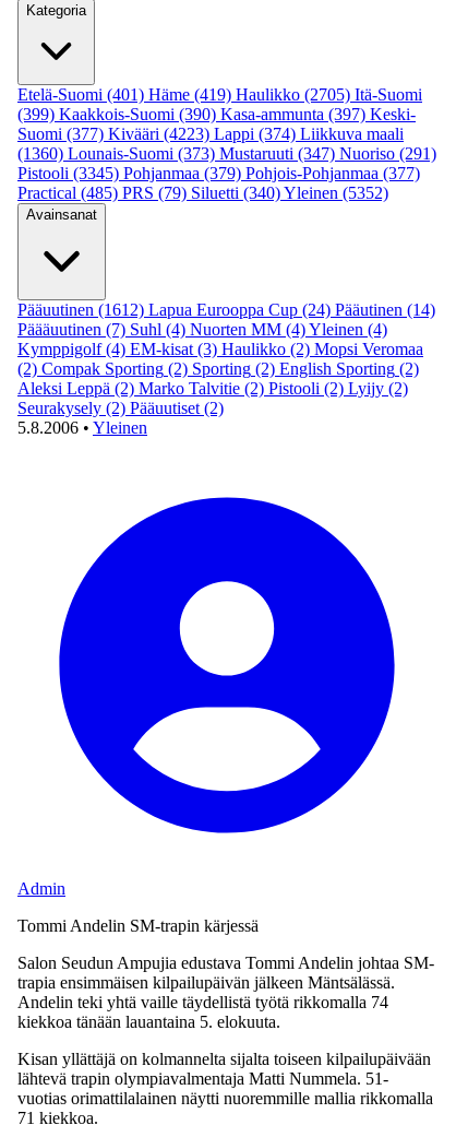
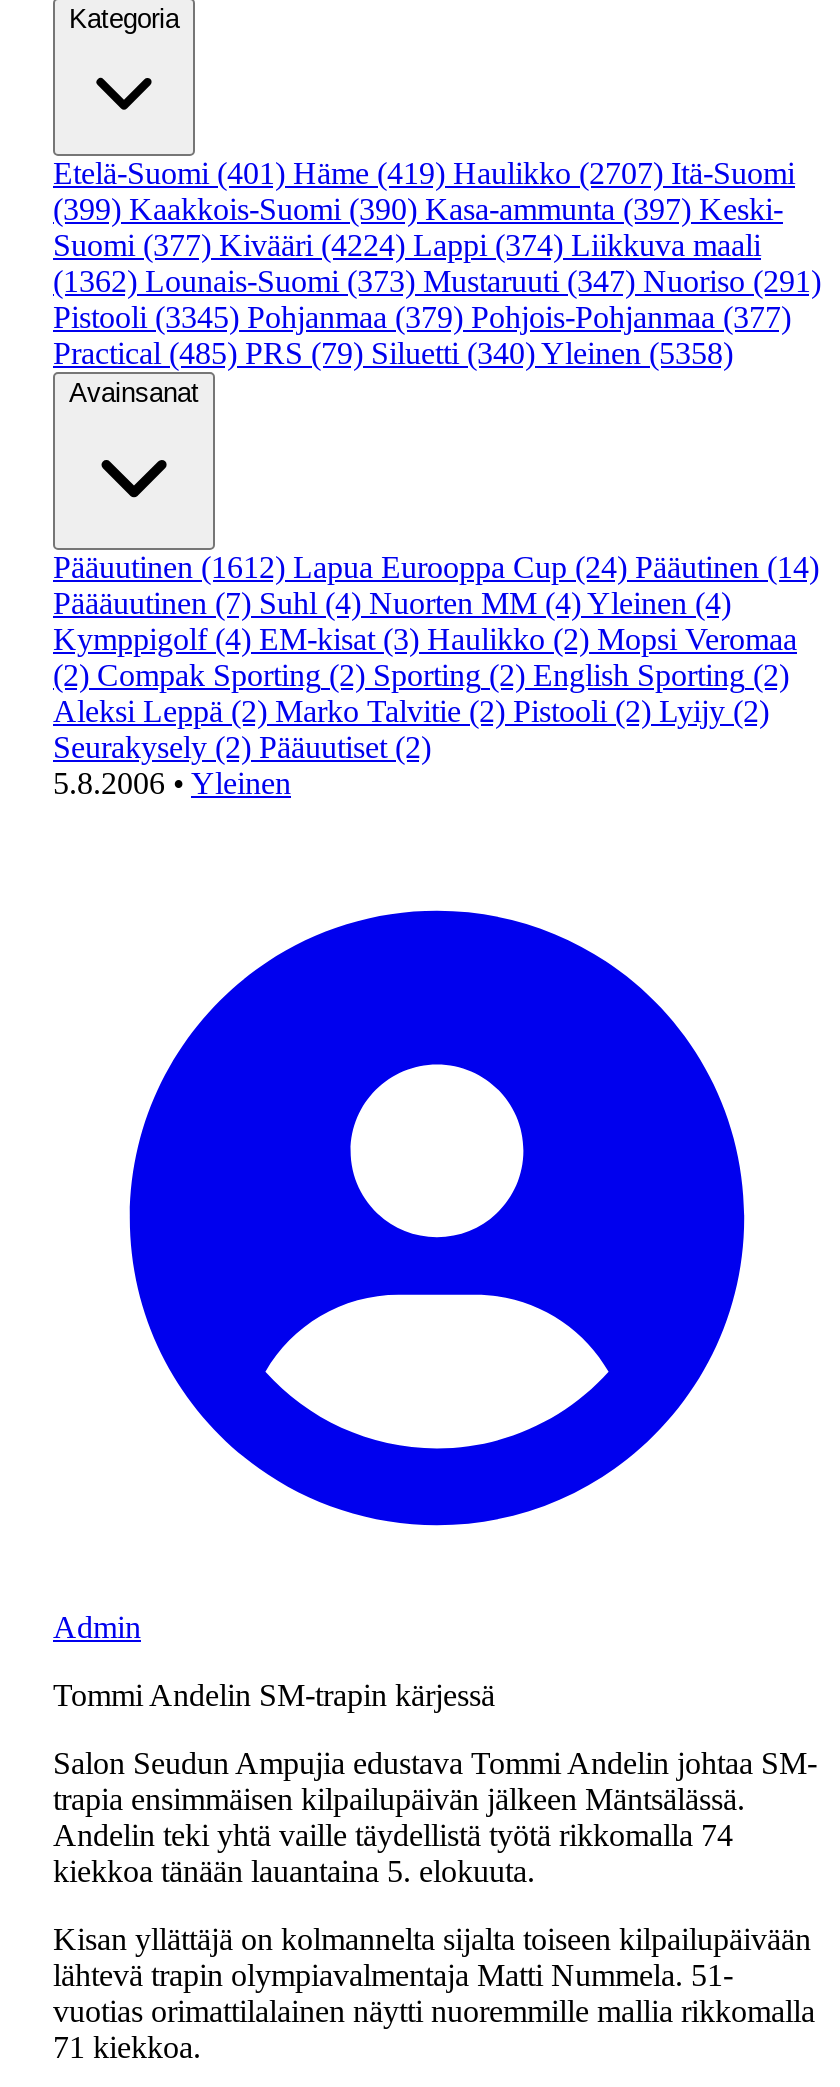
- Etelä-Suomi (401) Häme (419) Haulikko (2705) Itä-Suomi
+ Etelä-Suomi (401) Häme (419) Haulikko (2707) Itä-Suomi

- Suomi (377) Kivääri (4223) Lappi (374) Liikkuva maali
+ Suomi (377) Kivääri (4224) Lappi (374) Liikkuva maali

- (1360) Lounais-Suomi (373) Mustaruuti (347) Nuoriso (291)
+ (1362) Lounais-Suomi (373) Mustaruuti (347) Nuoriso (291)

- Practical (485) PRS (79) Siluetti (340) Yleinen (5352)
+ Practical (485) PRS (79) Siluetti (340) Yleinen (5358)
